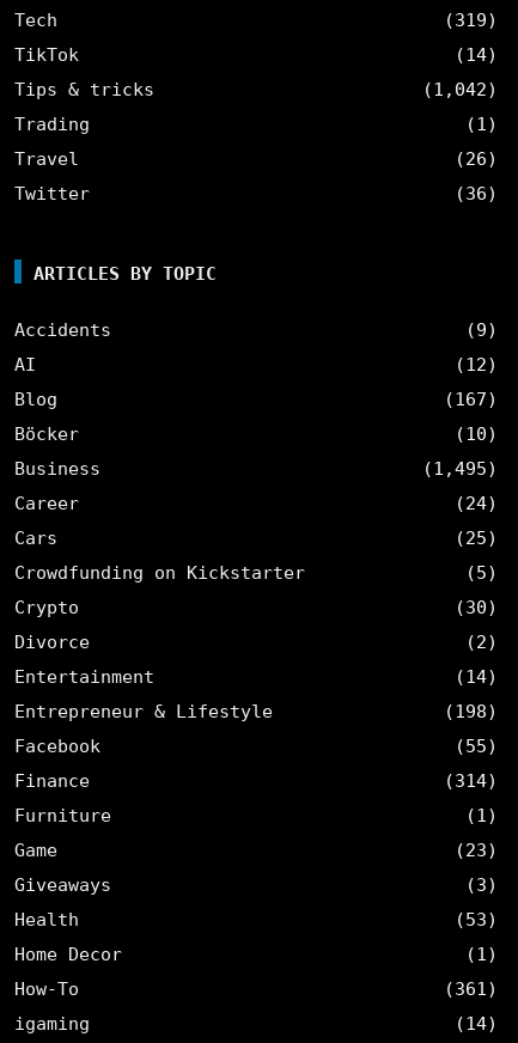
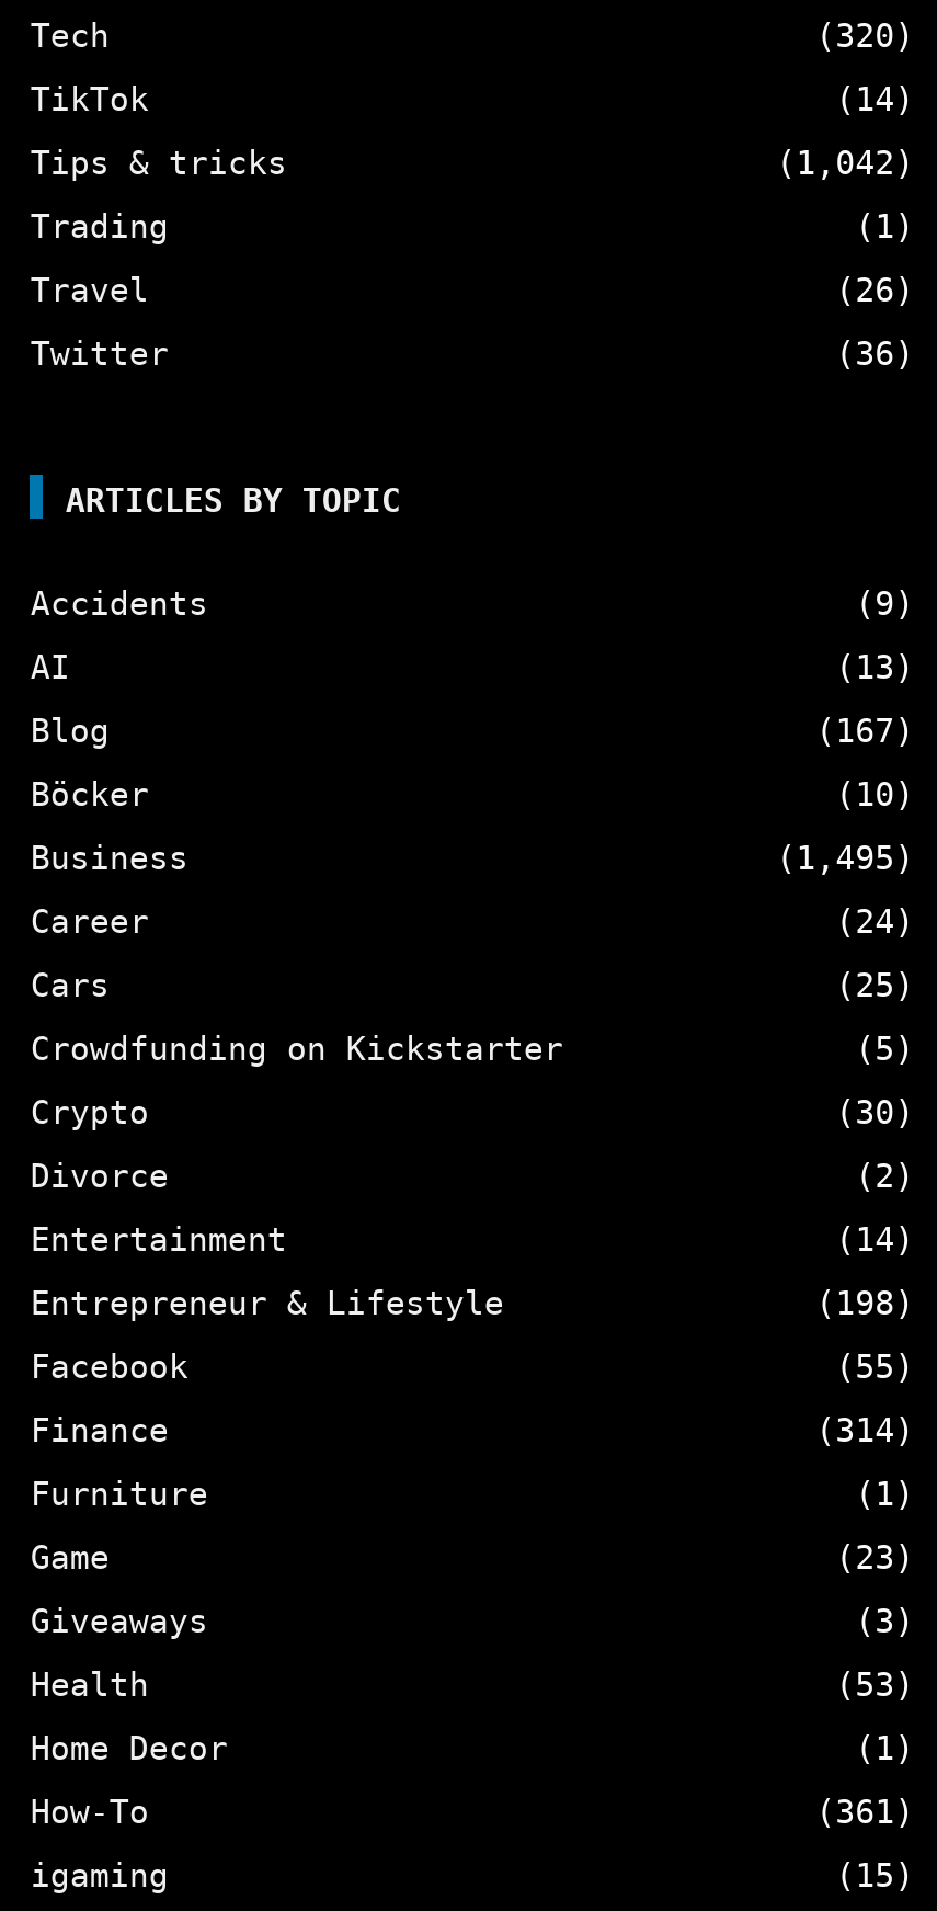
- (319)
+ (320)

- (12)
+ (13)

- (14)
+ (15)
